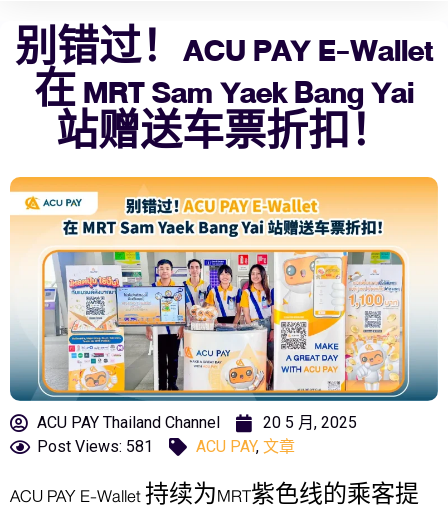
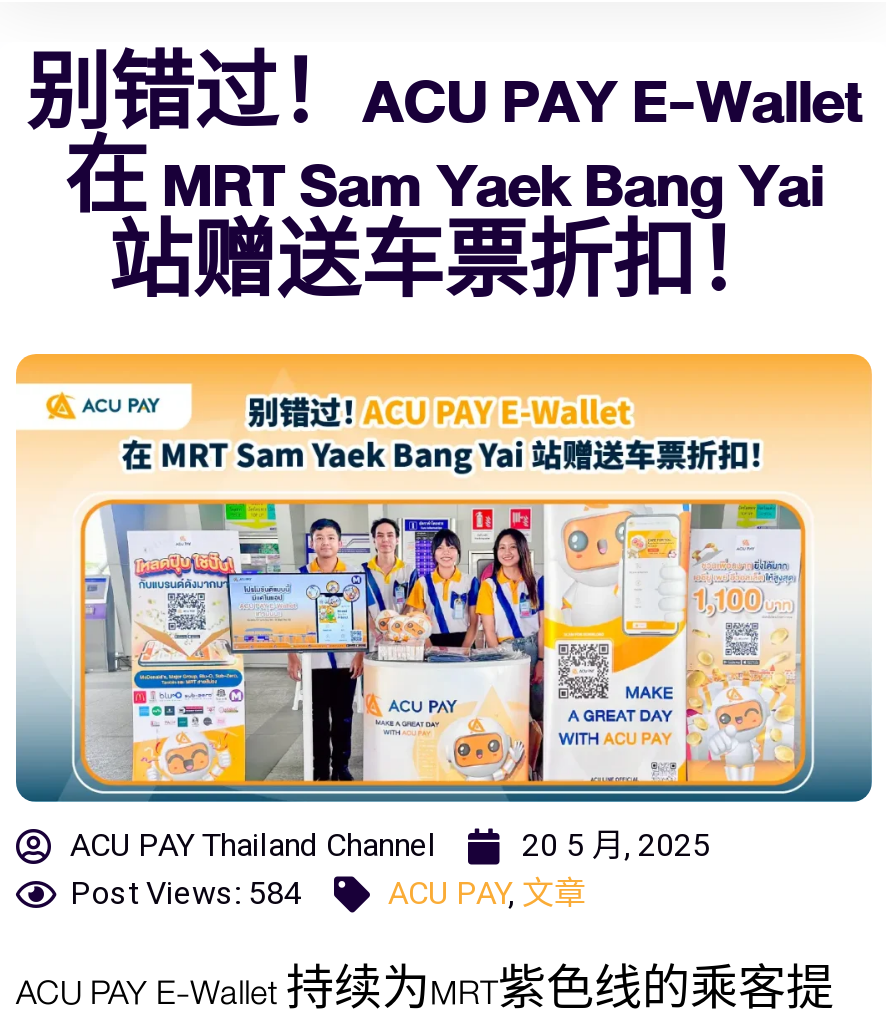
- Post Views: 581
+ Post Views: 584
